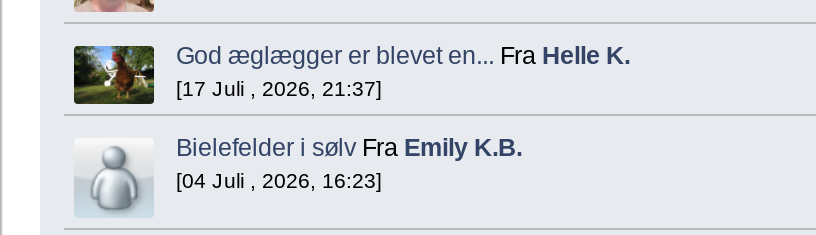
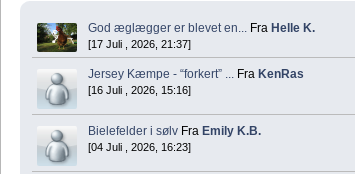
+ Jersey Kæmpe - “forkert” ... Fra KenRas
+ [16 Juli , 2026, 15:16]
